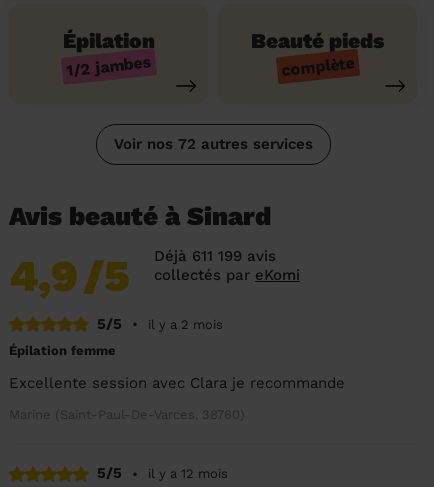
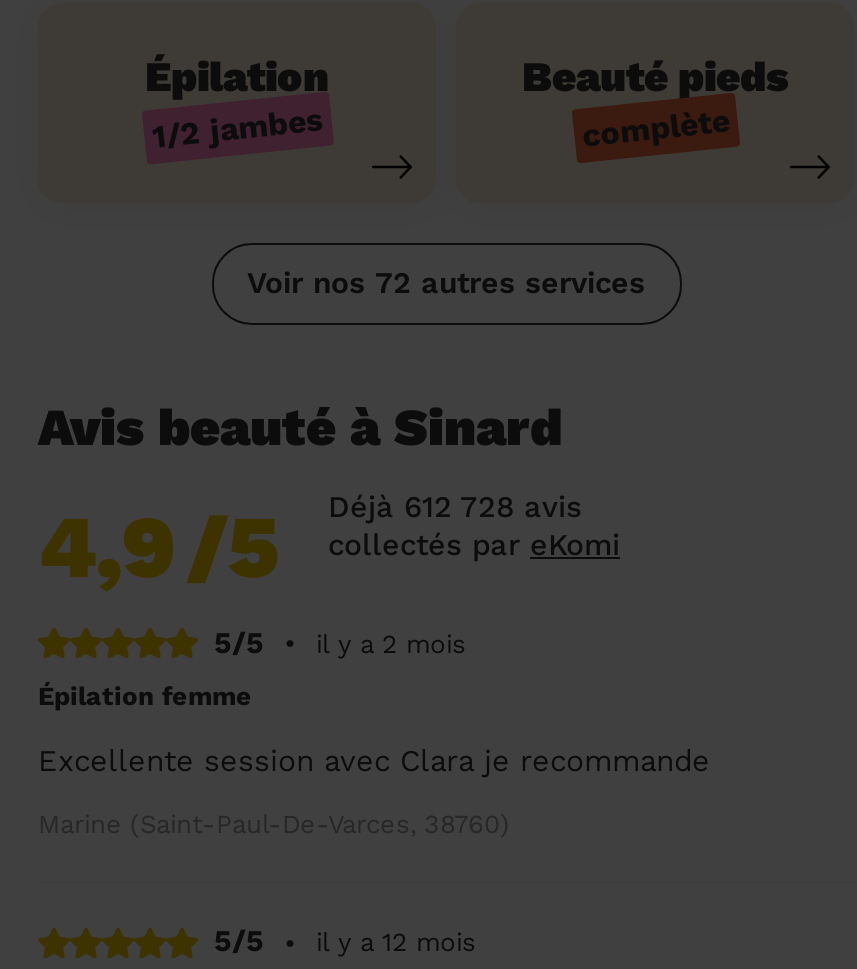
- Déjà 611 199 avis
+ Déjà 612 728 avis
